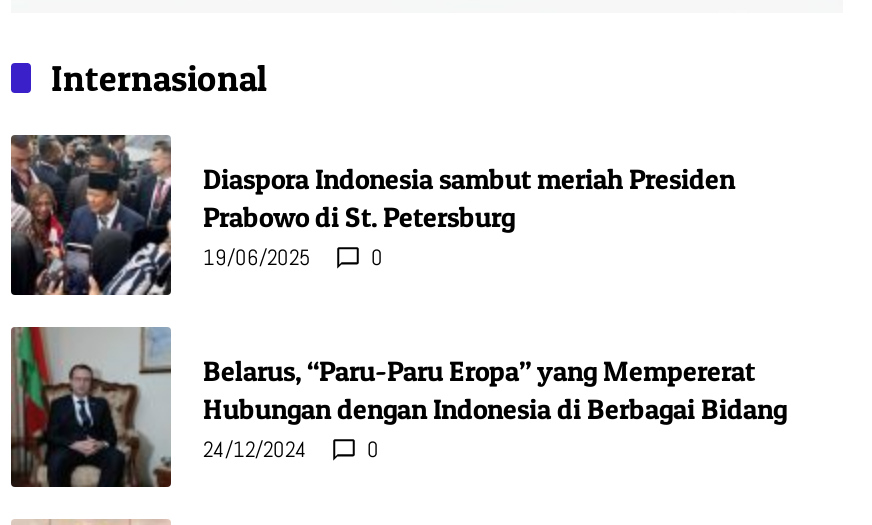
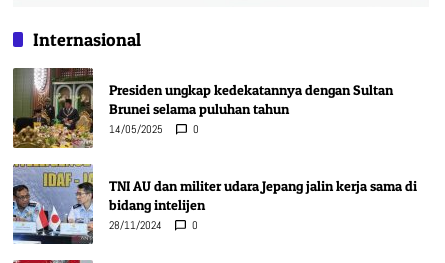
- [image]
- Diaspora Indonesia sambut meriah Presiden
- Prabowo di St. Petersburg
- 19/06/2025
+ [image]
+ Presiden ungkap kedekatannya dengan Sultan
+ Brunei selama puluhan tahun
+ 14/05/2025

- [image]
- Belarus, “Paru-Paru Eropa” yang Mempererat
- Hubungan dengan Indonesia di Berbagai Bidang
- 24/12/2024
+ [image]
+ TNI AU dan militer udara Jepang jalin kerja sama di
+ bidang intelijen
+ 28/11/2024
